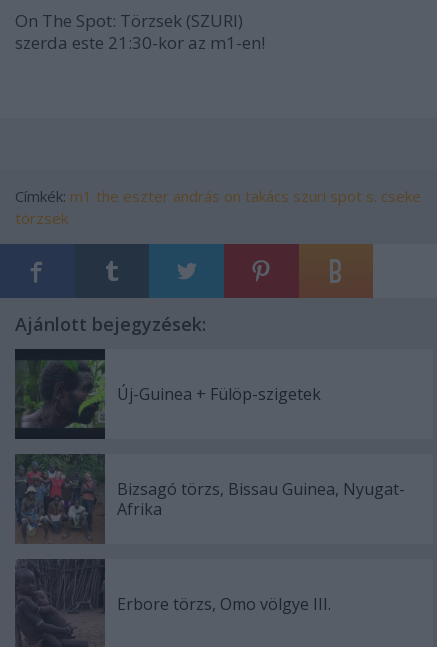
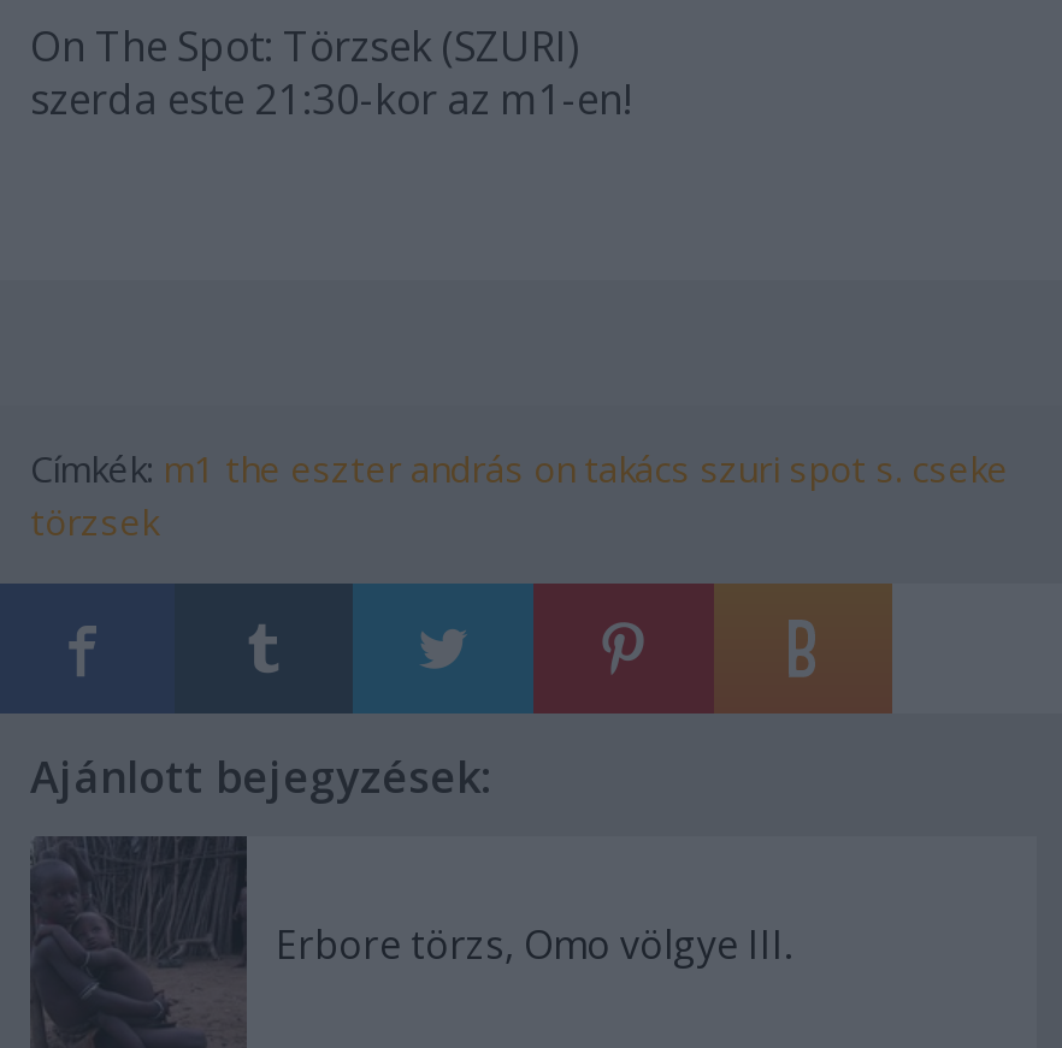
- [image]
- Új-Guinea + Fülöp-szigetek

- [image]
- Bizsagó törzs, Bissau Guinea, Nyugat-
- Afrika
